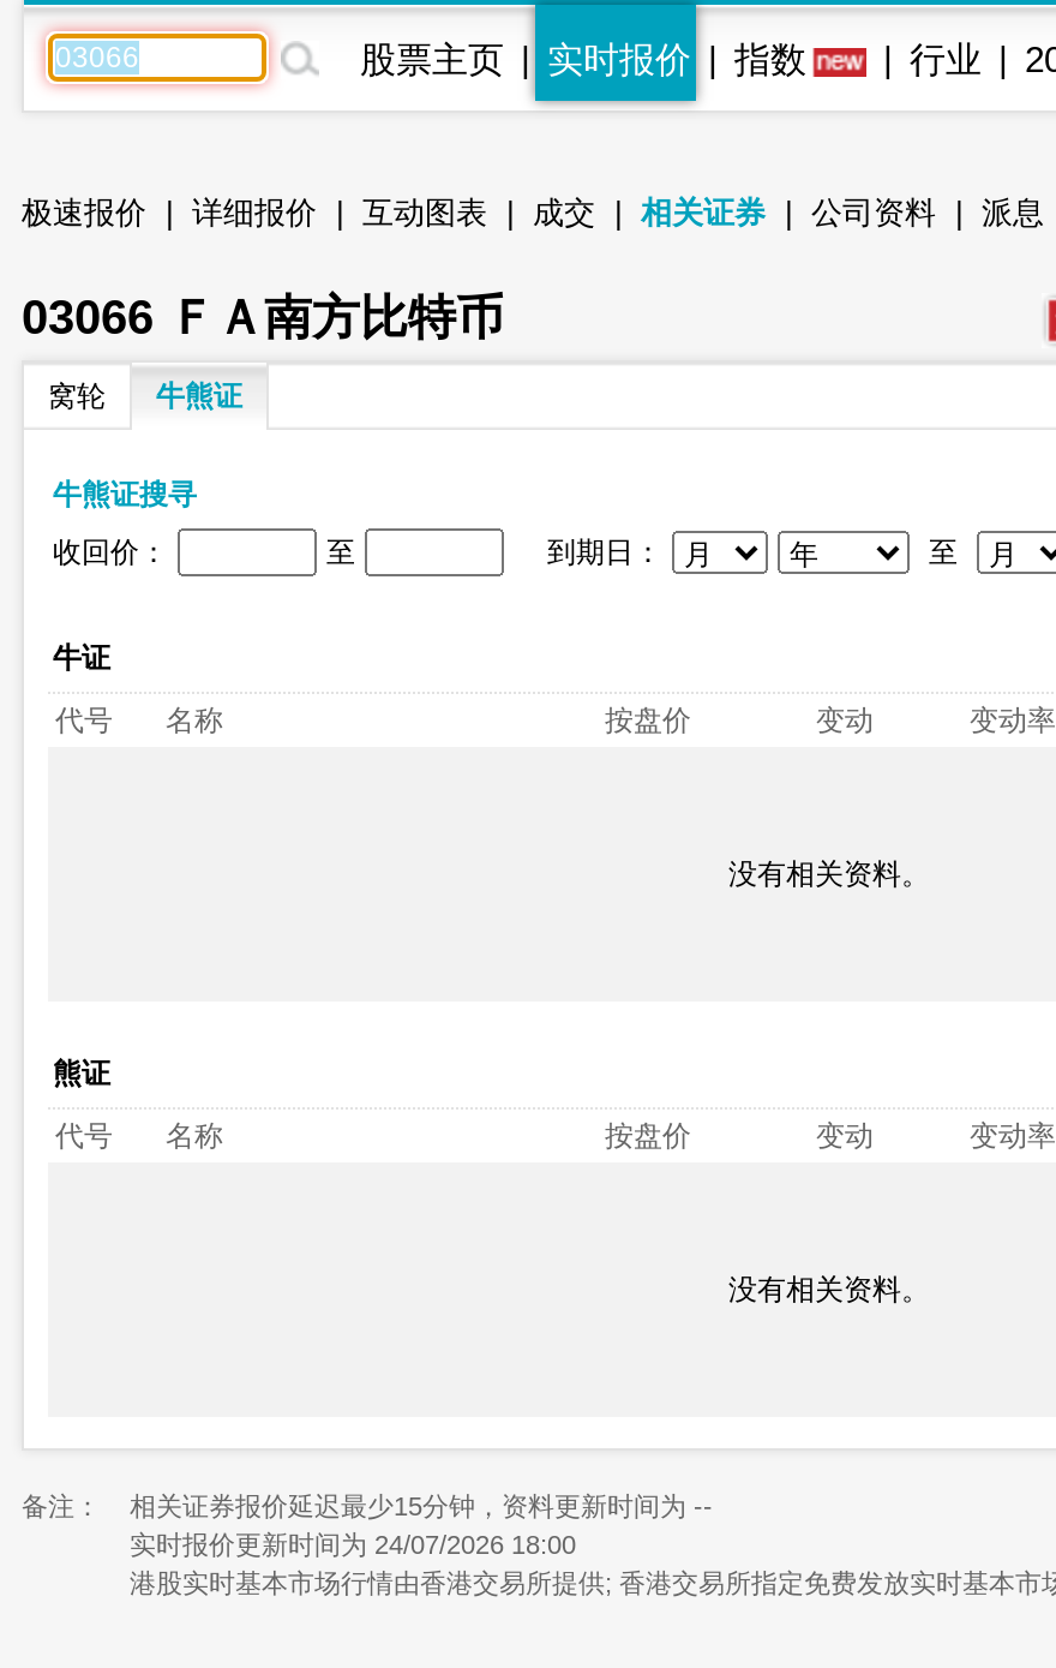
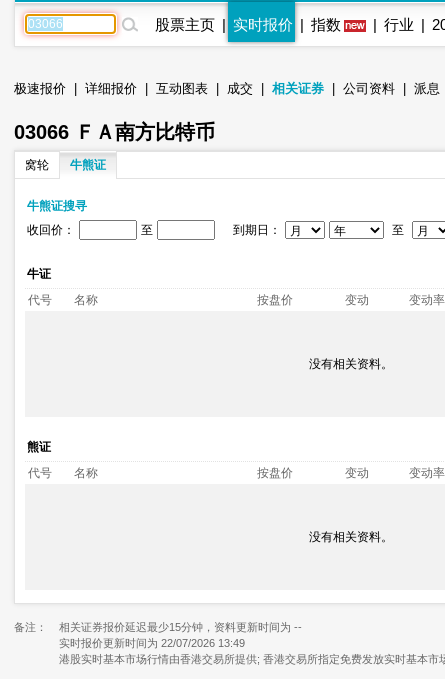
- 实时报价更新时间为 24/07/2026 18:00
+ 实时报价更新时间为 22/07/2026 13:49
